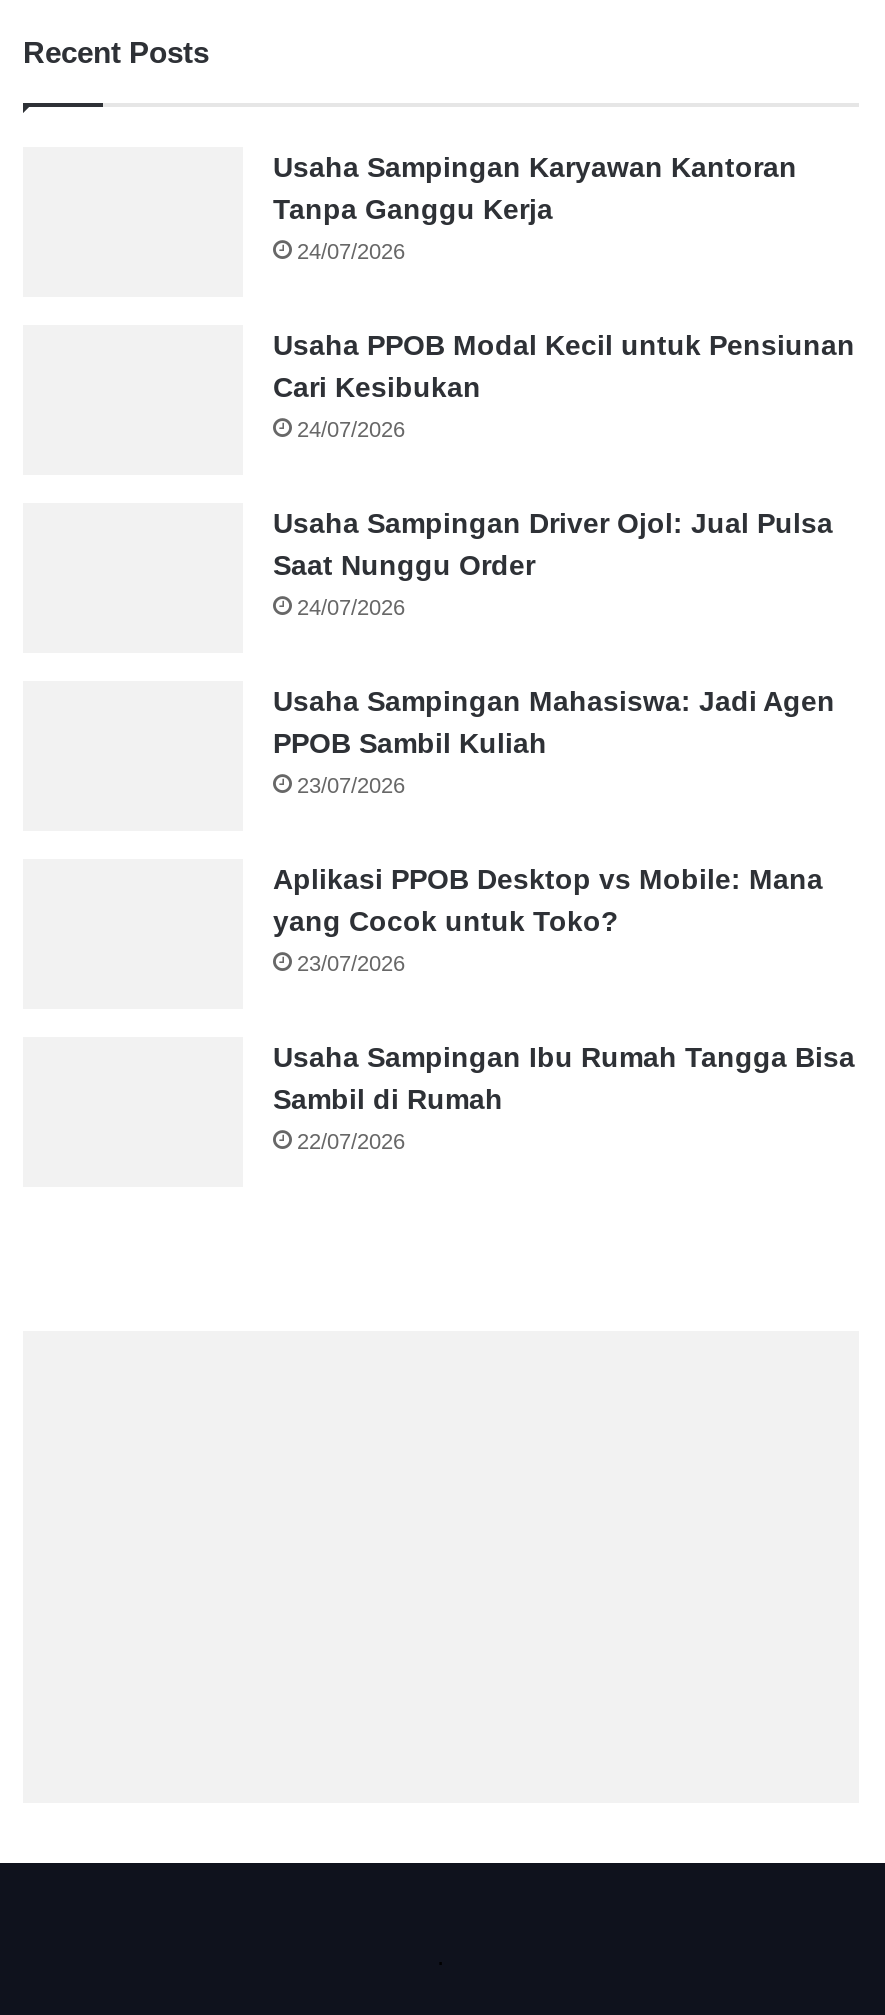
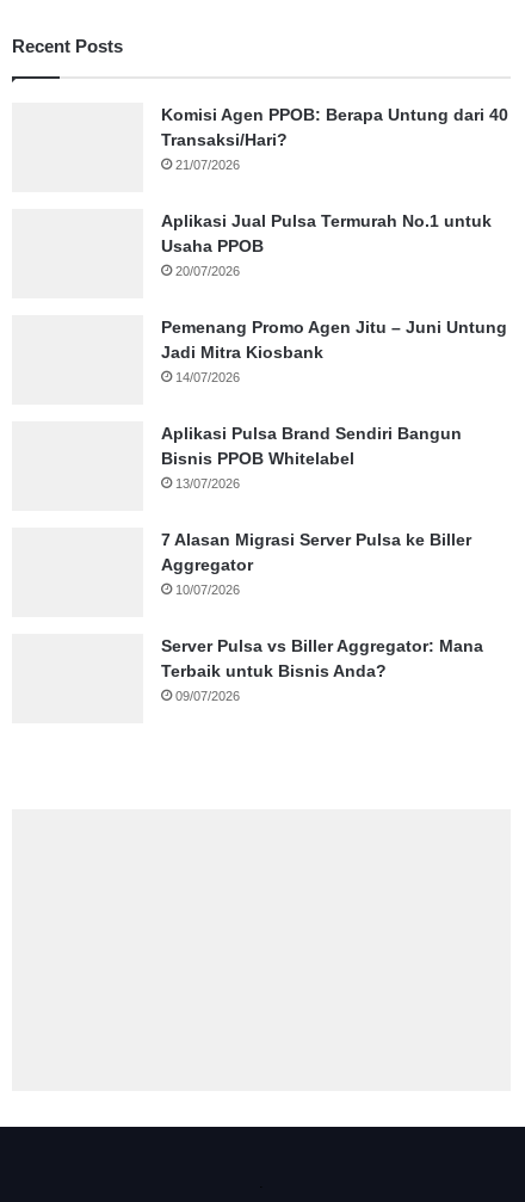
- Usaha Sampingan Karyawan Kantoran
- Tanpa Ganggu Kerja
- 24/07/2026
+ Komisi Agen PPOB: Berapa Untung dari 40
+ Transaksi/Hari?
+ 21/07/2026

- Usaha PPOB Modal Kecil untuk Pensiunan
- Cari Kesibukan
- 24/07/2026
+ Aplikasi Jual Pulsa Termurah No.1 untuk
+ Usaha PPOB
+ 20/07/2026

- Usaha Sampingan Driver Ojol: Jual Pulsa
- Saat Nunggu Order
- 24/07/2026
+ Pemenang Promo Agen Jitu – Juni Untung
+ Jadi Mitra Kiosbank
+ 14/07/2026

- Usaha Sampingan Mahasiswa: Jadi Agen
- PPOB Sambil Kuliah
- 23/07/2026
+ Aplikasi Pulsa Brand Sendiri Bangun
+ Bisnis PPOB Whitelabel
+ 13/07/2026

- Aplikasi PPOB Desktop vs Mobile: Mana
- yang Cocok untuk Toko?
- 23/07/2026
+ 7 Alasan Migrasi Server Pulsa ke Biller
+ Aggregator
+ 10/07/2026

- Usaha Sampingan Ibu Rumah Tangga Bisa
- Sambil di Rumah
- 22/07/2026
+ Server Pulsa vs Biller Aggregator: Mana
+ Terbaik untuk Bisnis Anda?
+ 09/07/2026
